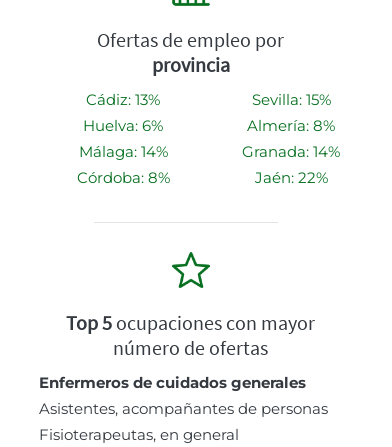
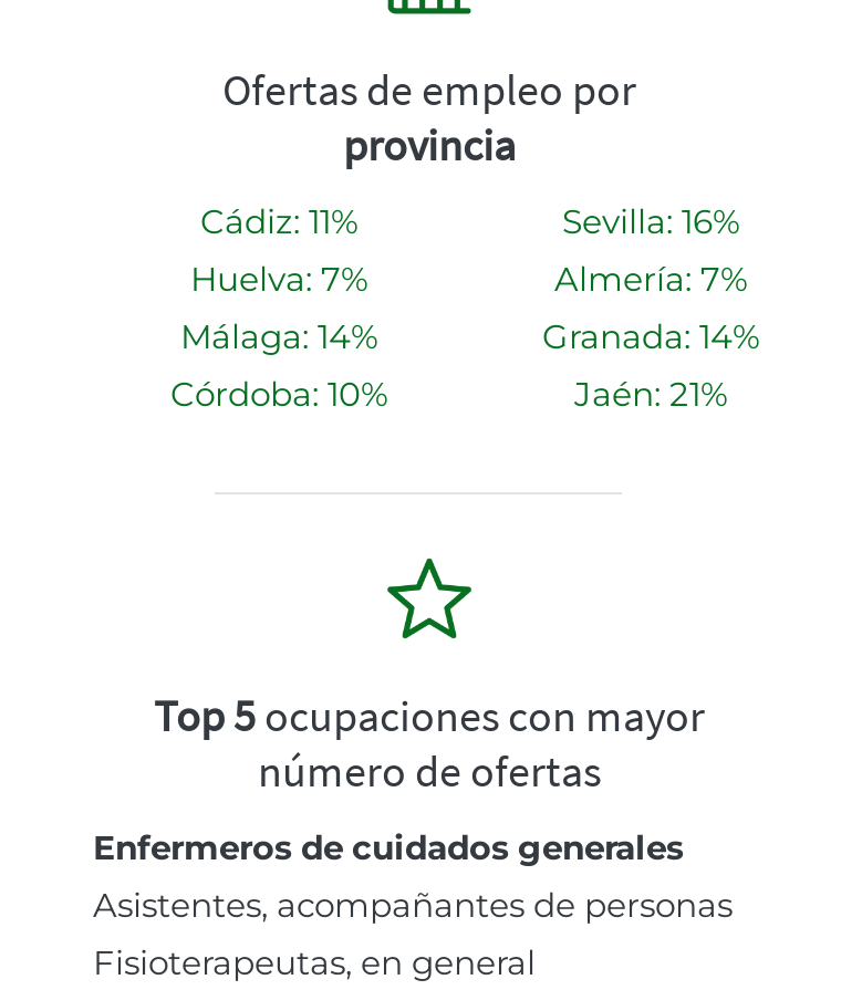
- Cádiz: 13%
+ Cádiz: 11%

- Sevilla: 15%
+ Sevilla: 16%

- Huelva: 6%
+ Huelva: 7%

- Almería: 8%
+ Almería: 7%

- Córdoba: 8%
+ Córdoba: 10%

- Jaén: 22%
+ Jaén: 21%
